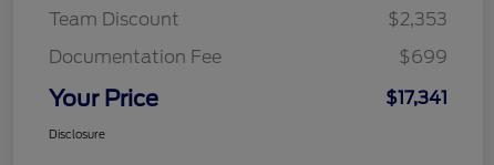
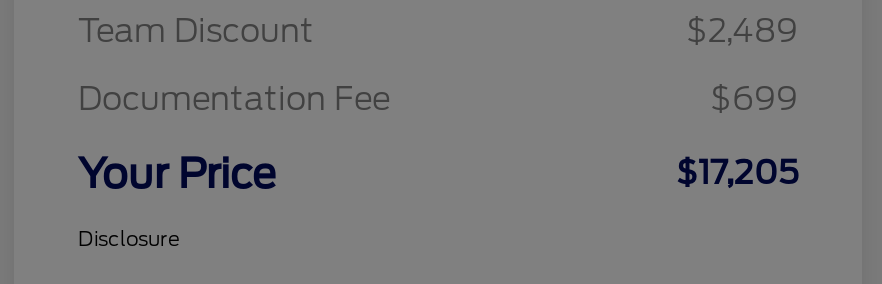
- $2,353
+ $2,489

- $17,341
+ $17,205
